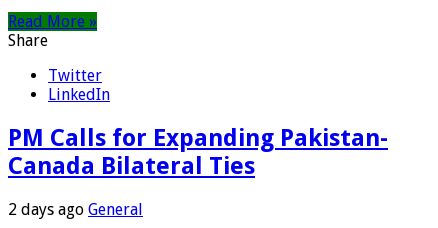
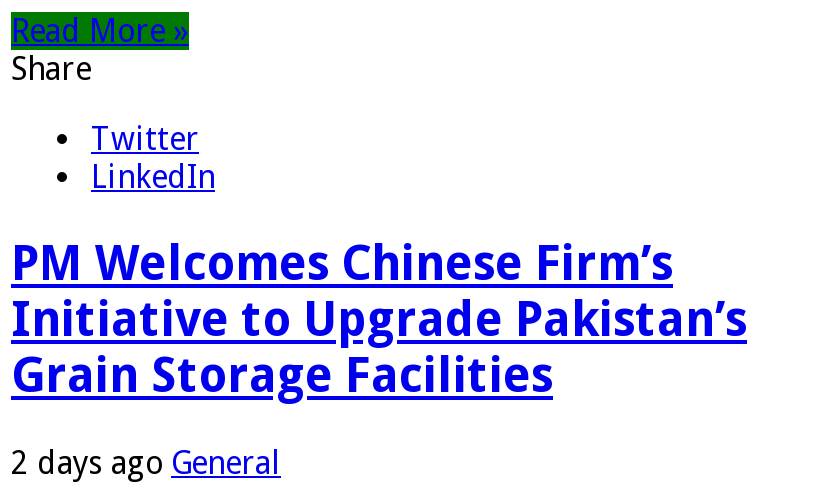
- PM Calls for Expanding Pakistan-
- Canada Bilateral Ties
+ PM Welcomes Chinese Firm’s
+ Initiative to Upgrade Pakistan’s
+ Grain Storage Facilities
